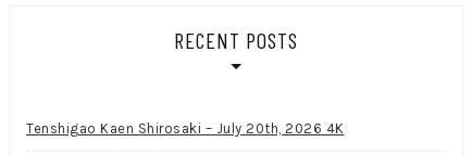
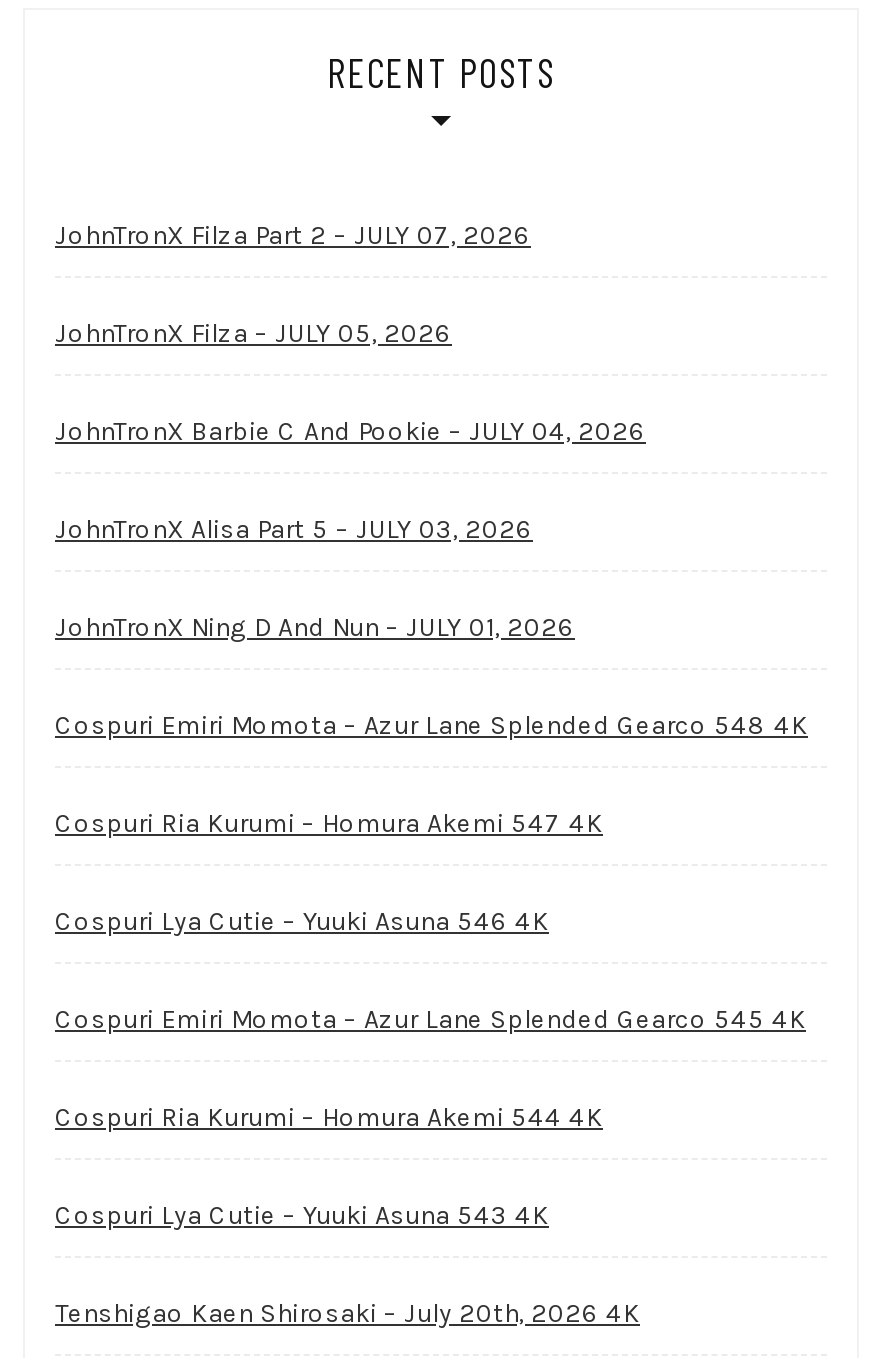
+ JohnTronX Filza Part 2 – JULY 07, 2026
+ JohnTronX Filza – JULY 05, 2026
+ JohnTronX Barbie C And Pookie – JULY 04, 2026
+ JohnTronX Alisa Part 5 – JULY 03, 2026
+ JohnTronX Ning D And Nun – JULY 01, 2026
+ Cospuri Emiri Momota – Azur Lane Splended Gearco 548 4K
+ Cospuri Ria Kurumi – Homura Akemi 547 4K
+ Cospuri Lya Cutie – Yuuki Asuna 546 4K
+ Cospuri Emiri Momota – Azur Lane Splended Gearco 545 4K
+ Cospuri Ria Kurumi – Homura Akemi 544 4K
+ Cospuri Lya Cutie – Yuuki Asuna 543 4K
